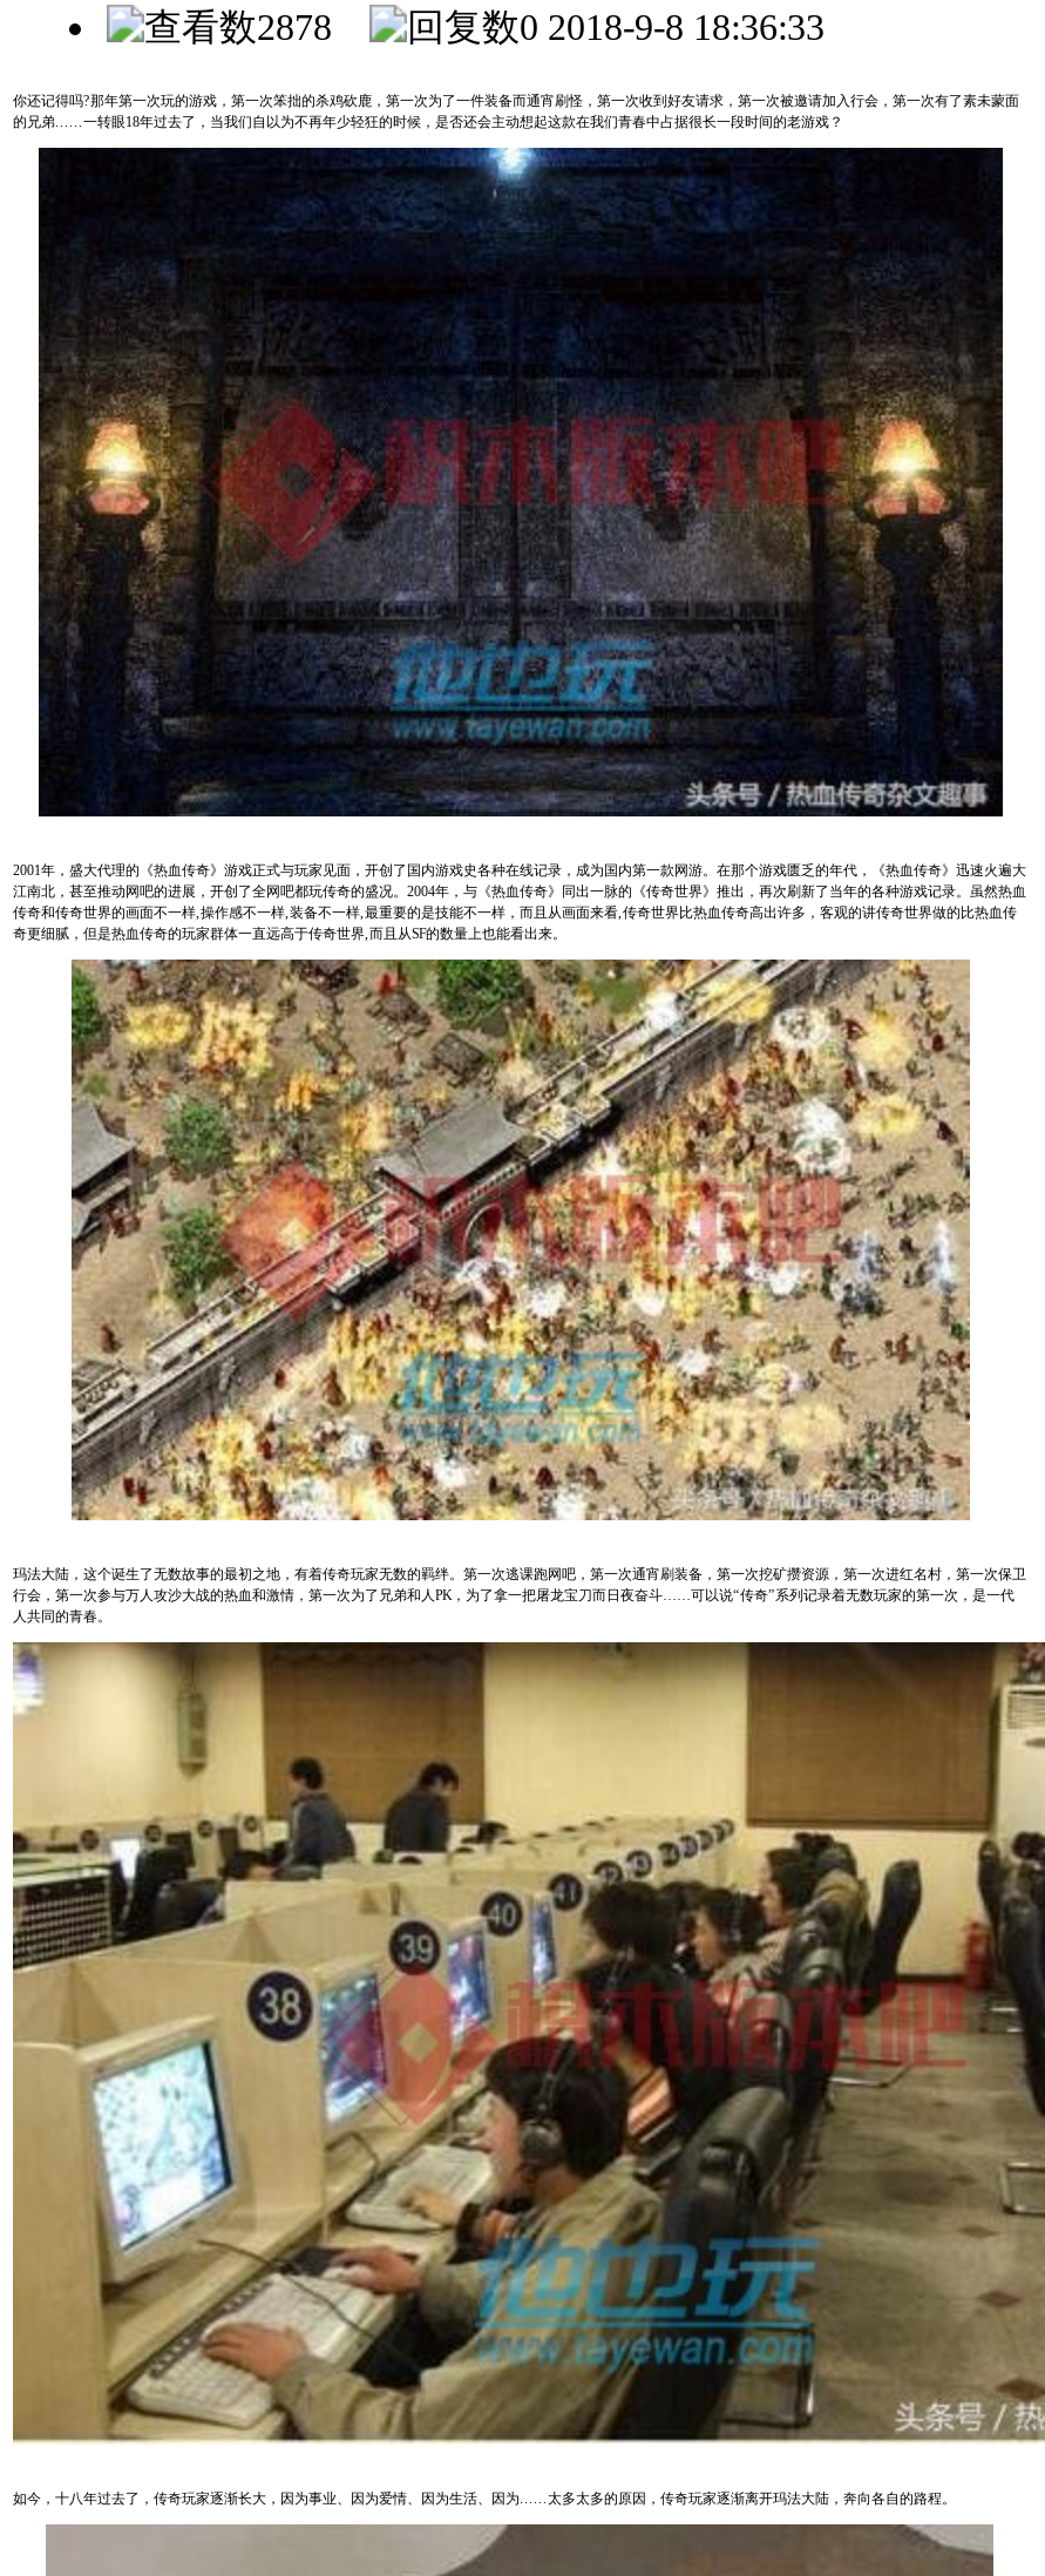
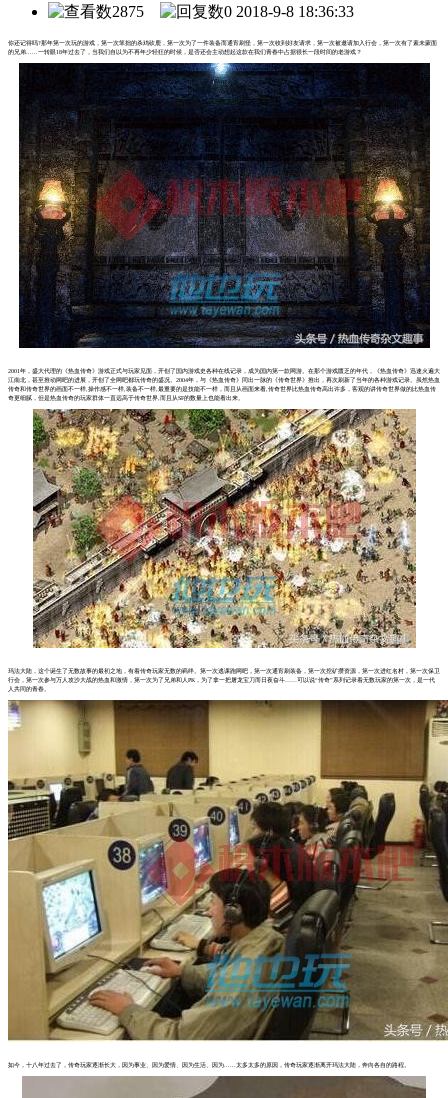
- 2878
+ 2875
